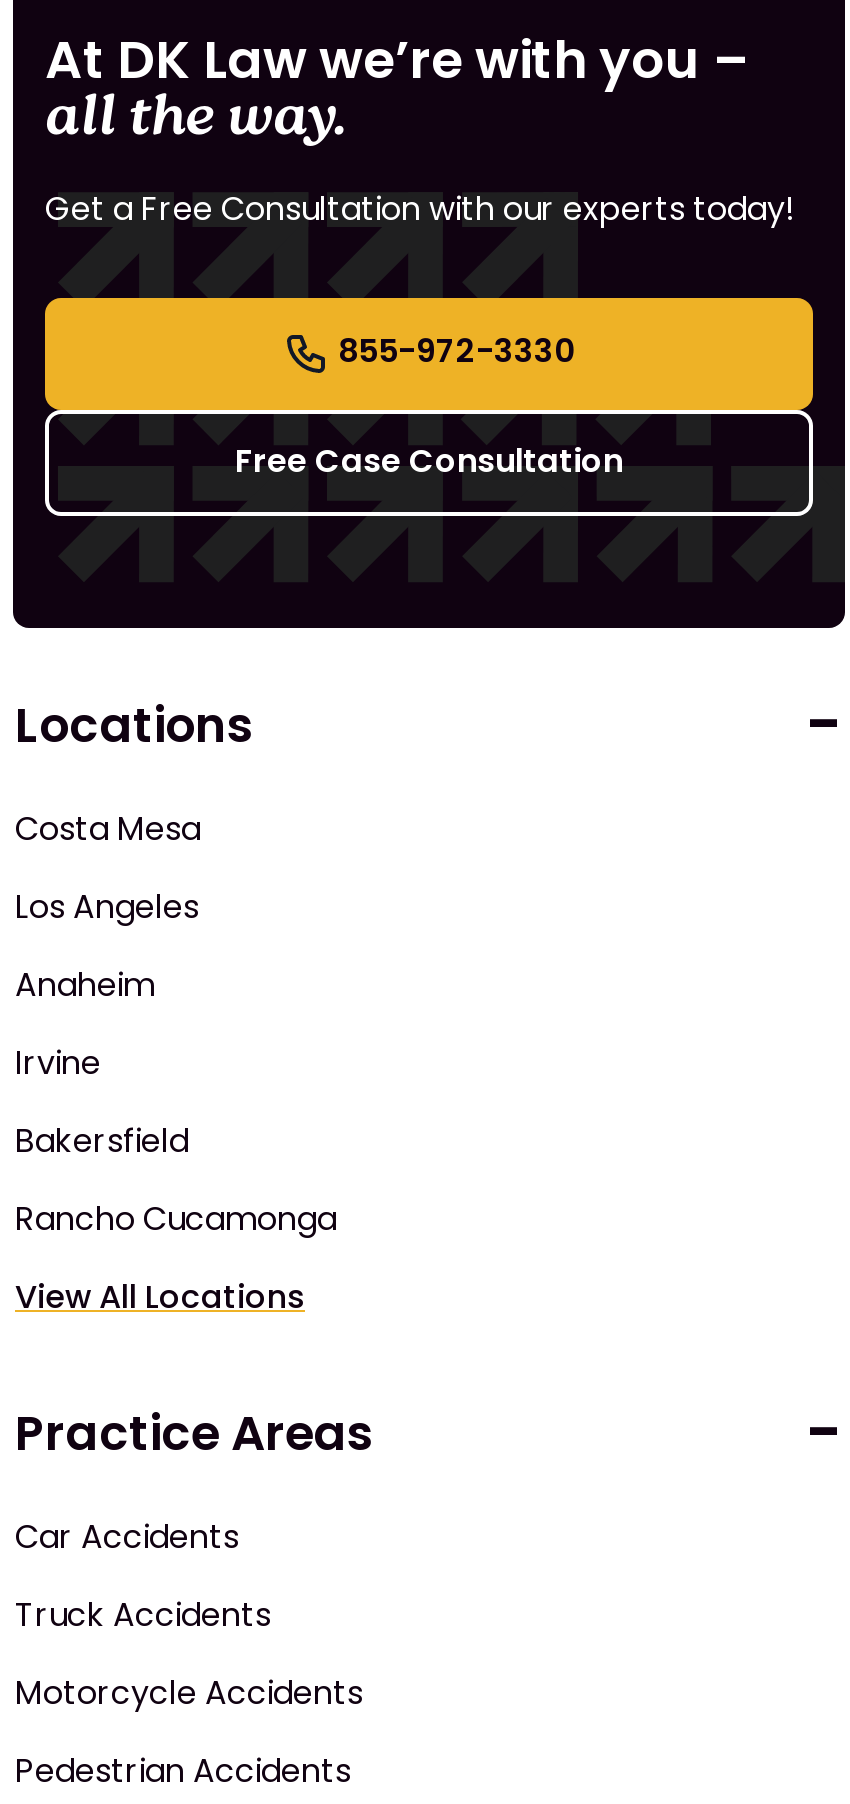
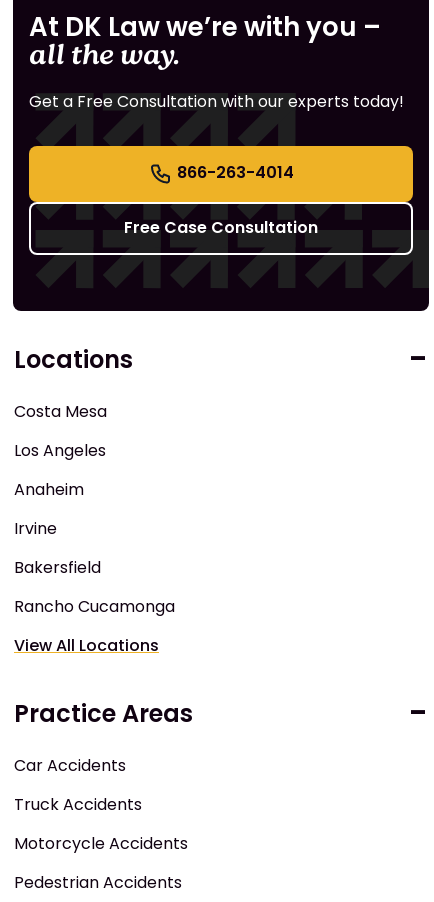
- 855-972-3330
+ 866-263-4014
